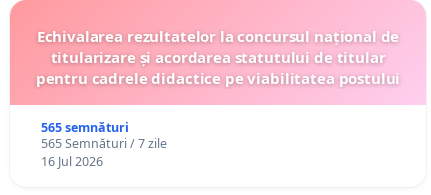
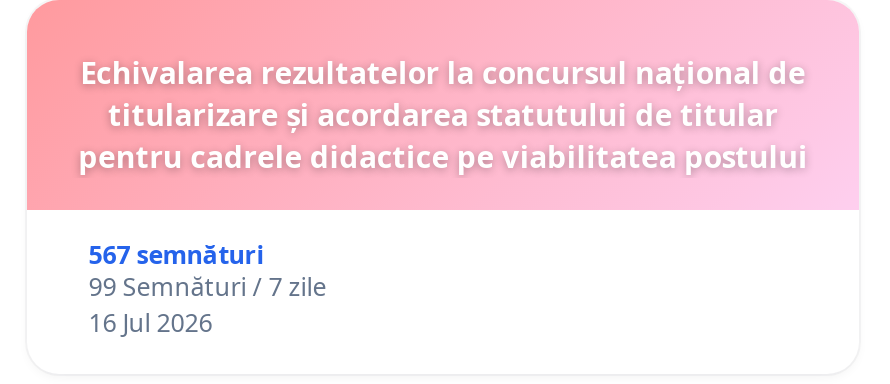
- 565 semnături
+ 567 semnături

- 565 Semnături / 7 zile
+ 99 Semnături / 7 zile
